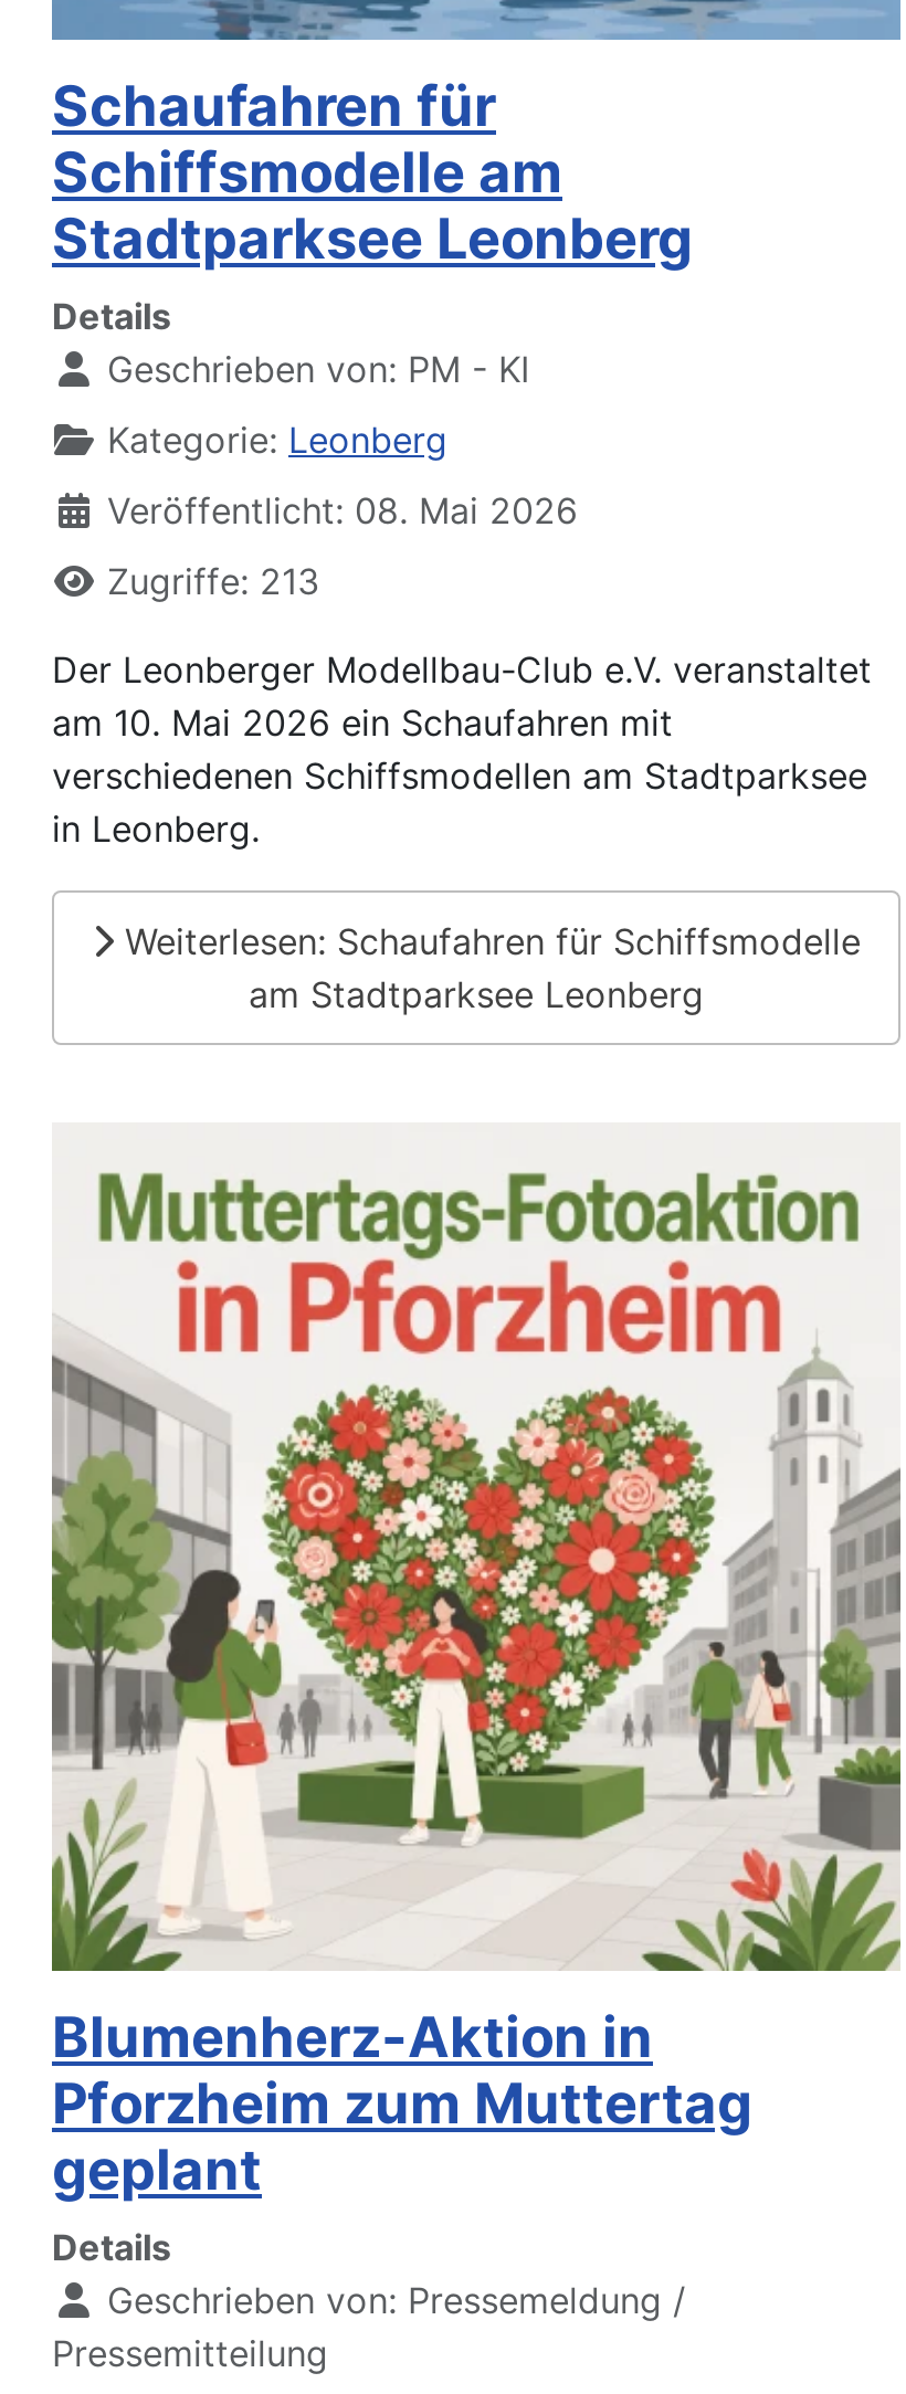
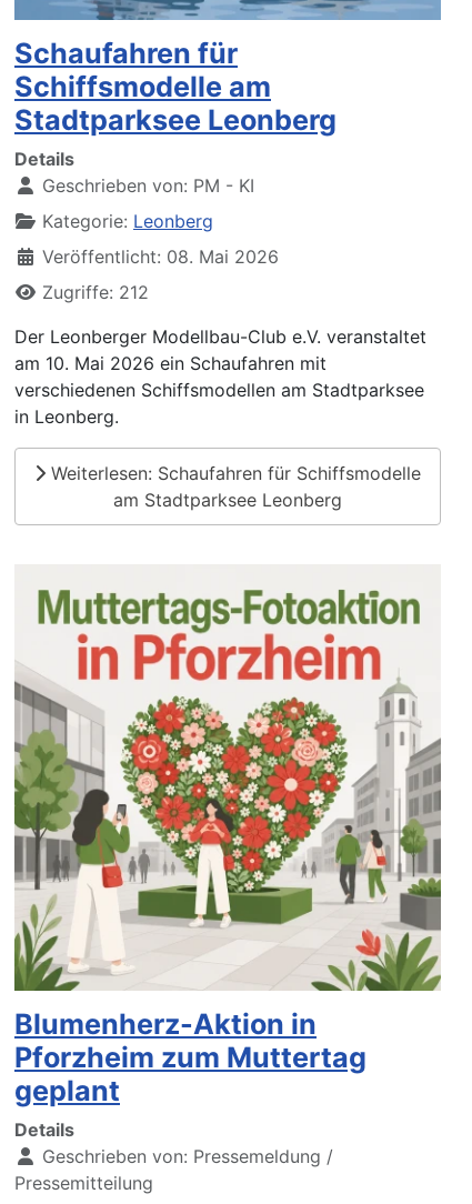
- Zugriffe: 213
+ Zugriffe: 212
